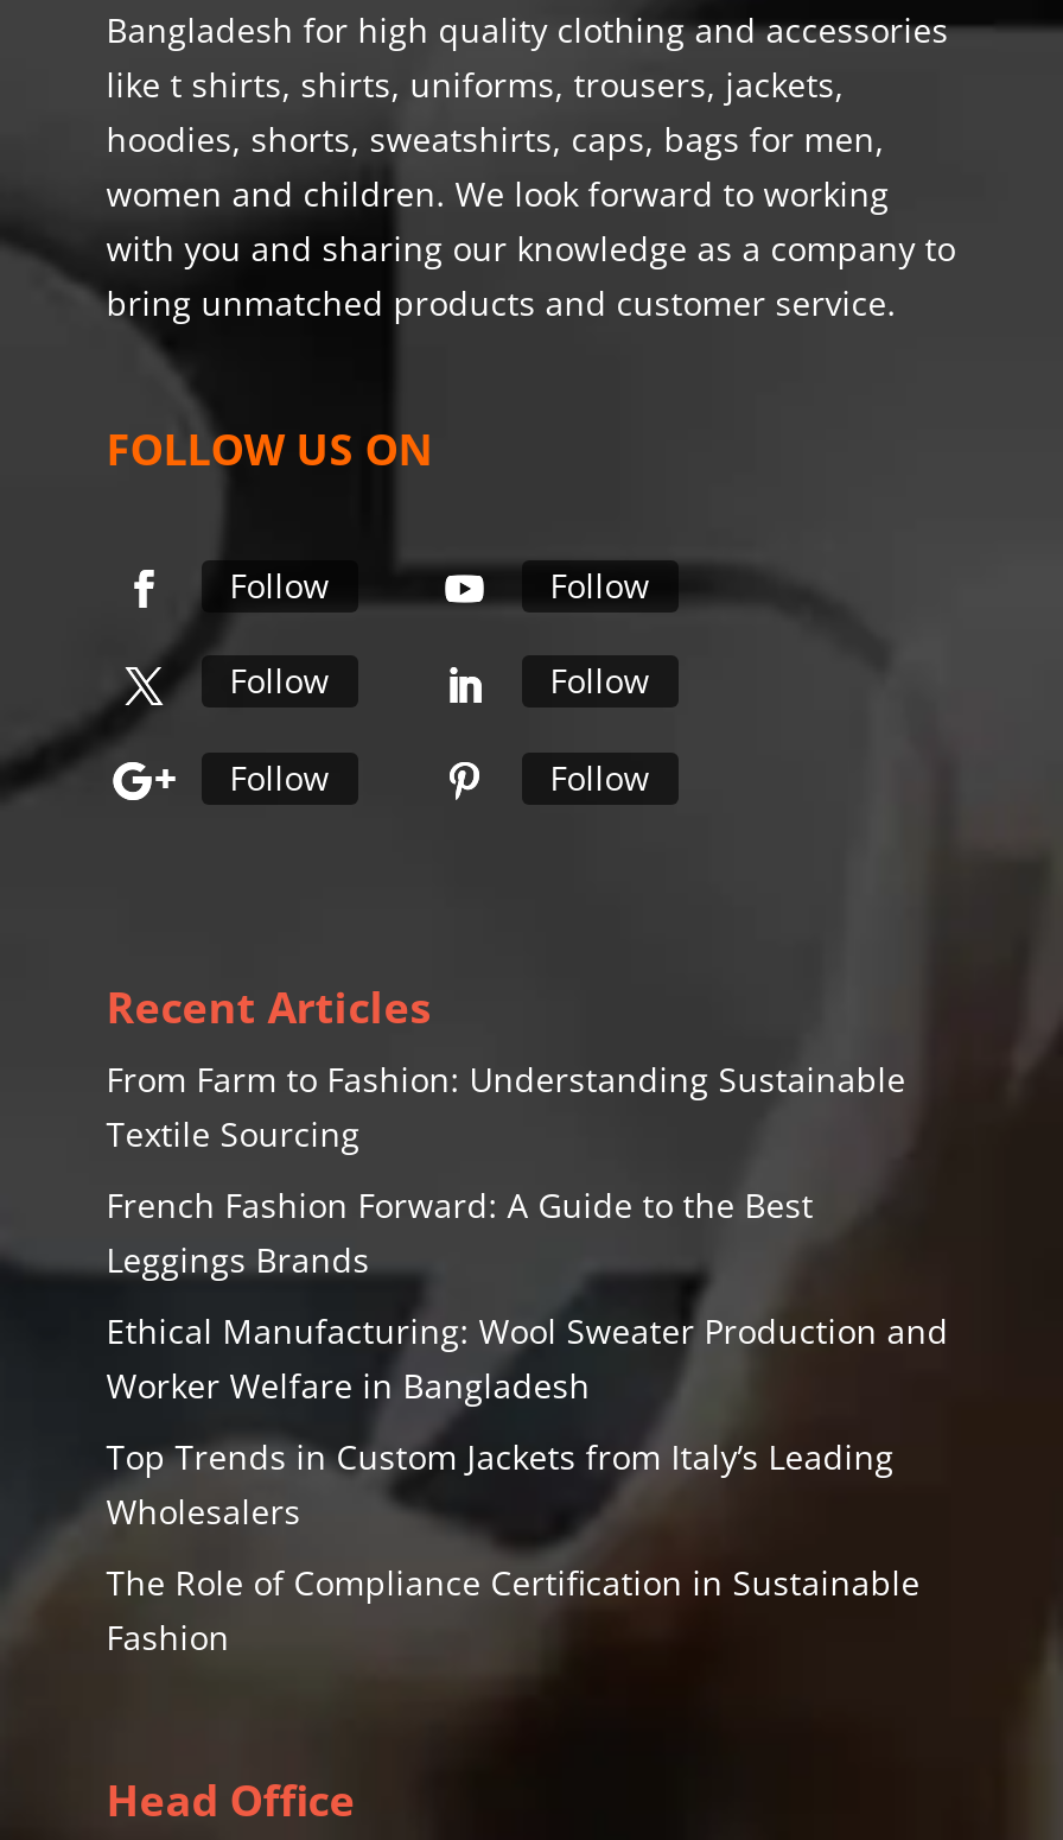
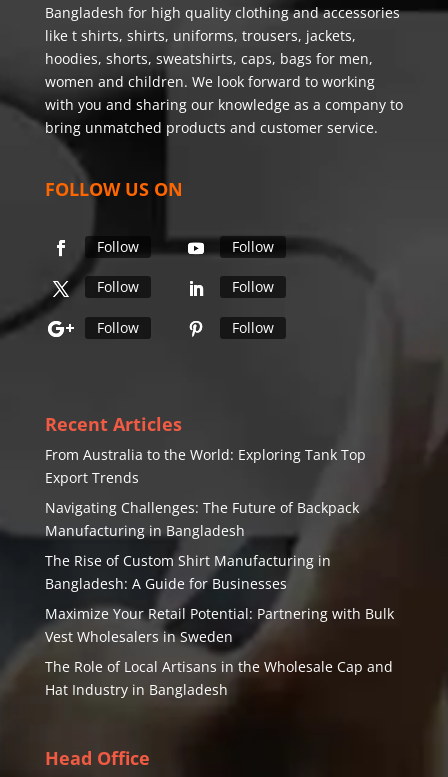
- From Farm to Fashion: Understanding Sustainable
- Textile Sourcing
+ From Australia to the World: Exploring Tank Top
+ Export Trends

- French Fashion Forward: A Guide to the Best
- Leggings Brands
+ Navigating Challenges: The Future of Backpack
+ Manufacturing in Bangladesh

- Ethical Manufacturing: Wool Sweater Production and
- Worker Welfare in Bangladesh
+ The Rise of Custom Shirt Manufacturing in
+ Bangladesh: A Guide for Businesses

- Top Trends in Custom Jackets from Italy’s Leading
- Wholesalers
+ Maximize Your Retail Potential: Partnering with Bulk
+ Vest Wholesalers in Sweden

- The Role of Compliance Certification in Sustainable
- Fashion
+ The Role of Local Artisans in the Wholesale Cap and
+ Hat Industry in Bangladesh
